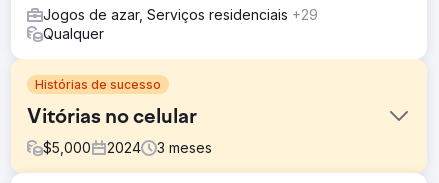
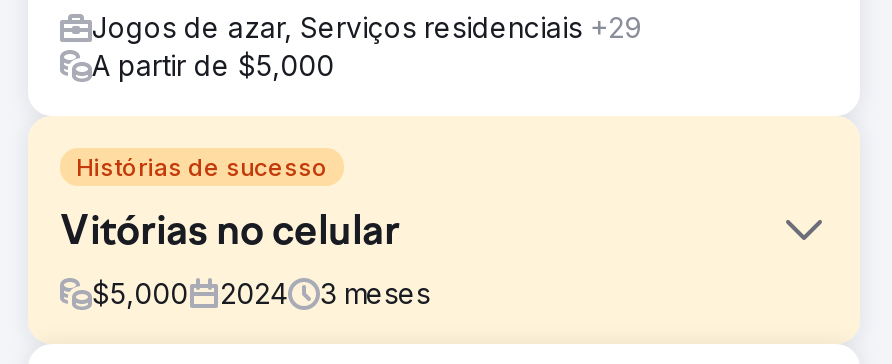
- Qualquer
+ A partir de $5,000
